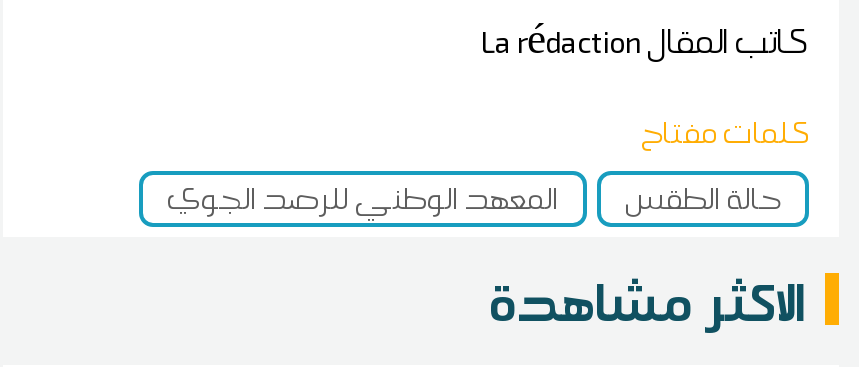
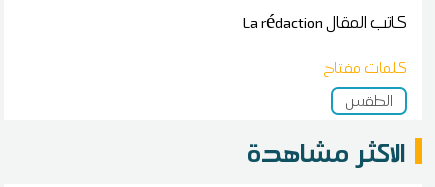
- حالة الطقس
- المعهد الوطني للرصد الجوي
+ الطقس
